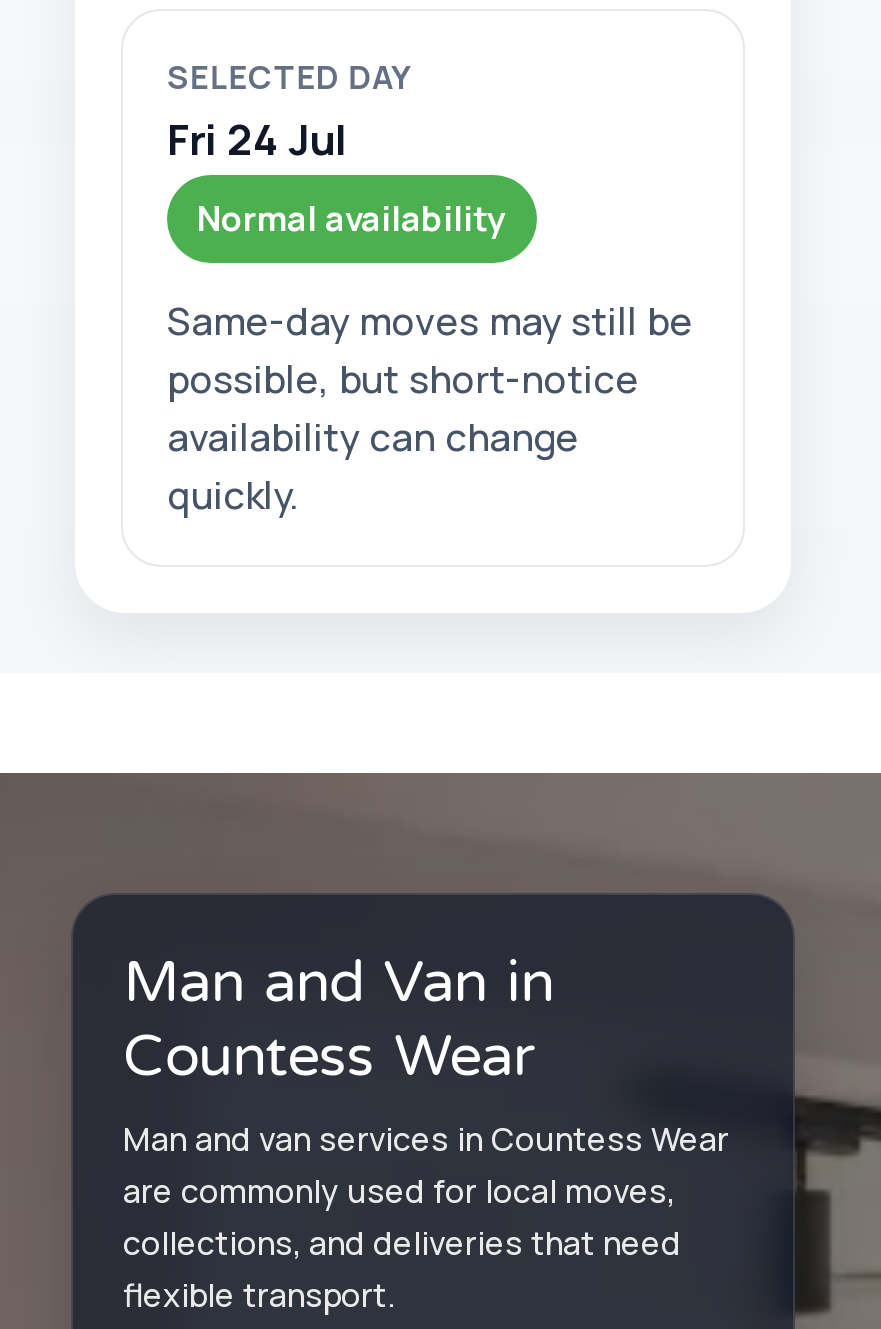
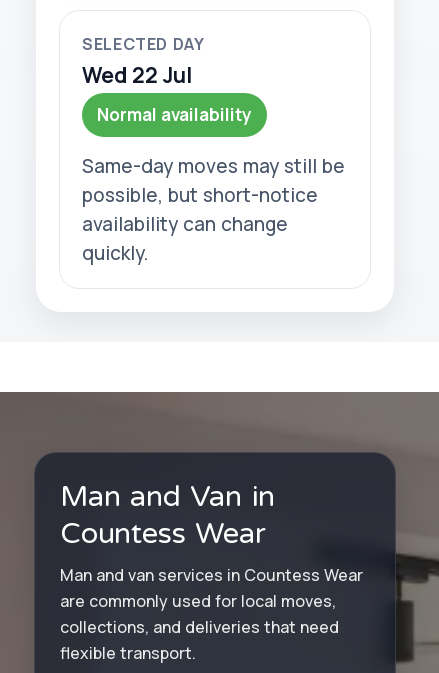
- Fri 24 Jul
+ Wed 22 Jul
